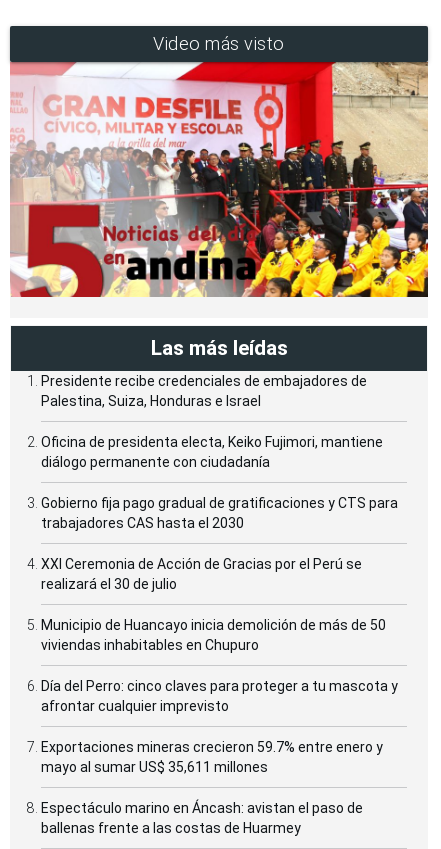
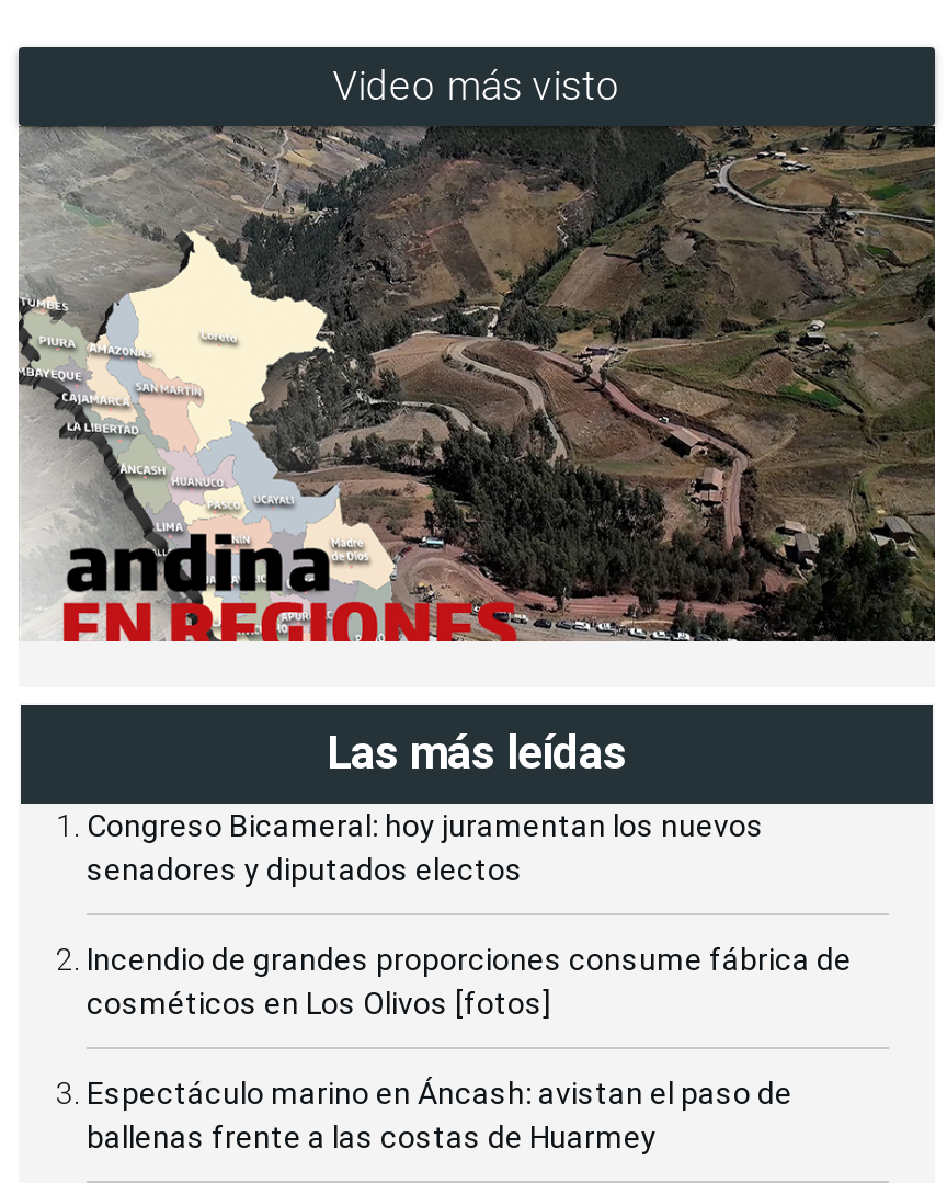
- [image]
+ [image]

- Presidente recibe credenciales de embajadores de
- Palestina, Suiza, Honduras e Israel
- Oficina de presidenta electa, Keiko Fujimori, mantiene
- diálogo permanente con ciudadanía
- Gobierno fija pago gradual de gratificaciones y CTS para
- trabajadores CAS hasta el 2030
- XXI Ceremonia de Acción de Gracias por el Perú se
- realizará el 30 de julio
- Municipio de Huancayo inicia demolición de más de 50
- viviendas inhabitables en Chupuro
- Día del Perro: cinco claves para proteger a tu mascota y
- afrontar cualquier imprevisto
- Exportaciones mineras crecieron 59.7% entre enero y
- mayo al sumar US$ 35,611 millones
+ Congreso Bicameral: hoy juramentan los nuevos
+ senadores y diputados electos
+ Incendio de grandes proporciones consume fábrica de
+ cosméticos en Los Olivos [fotos]
